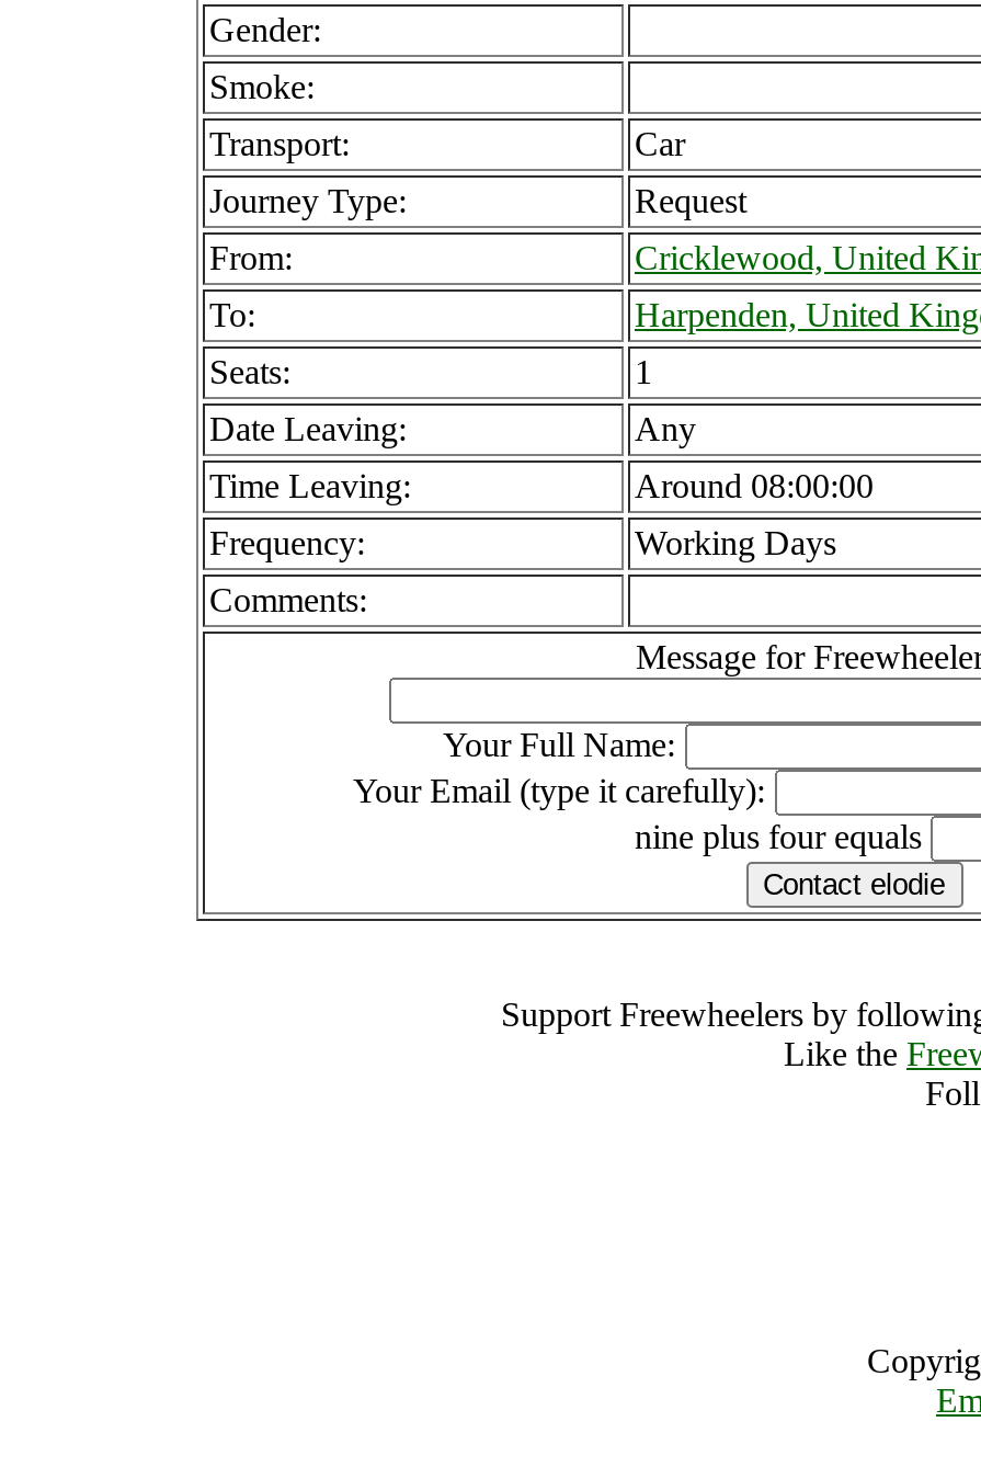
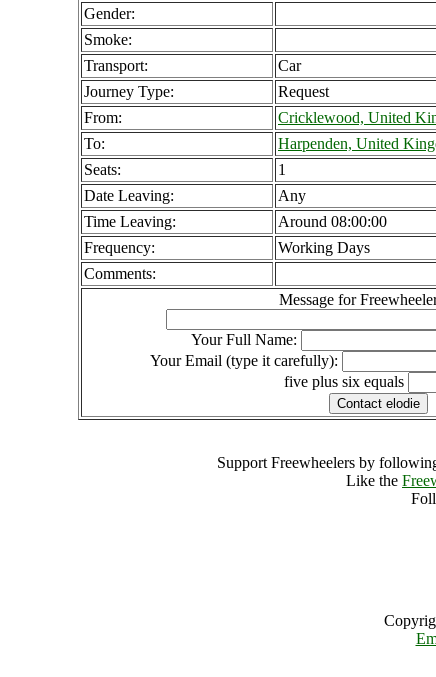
- nine plus four equals
+ five plus six equals
